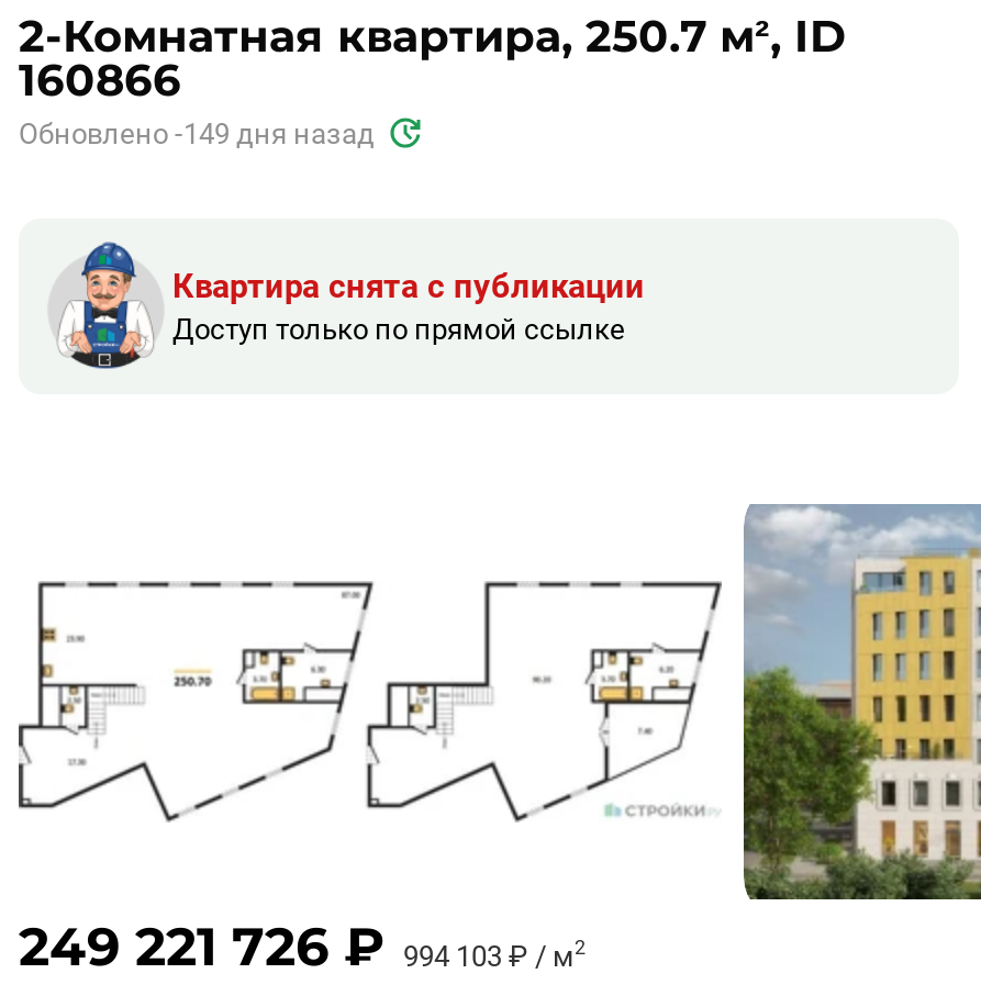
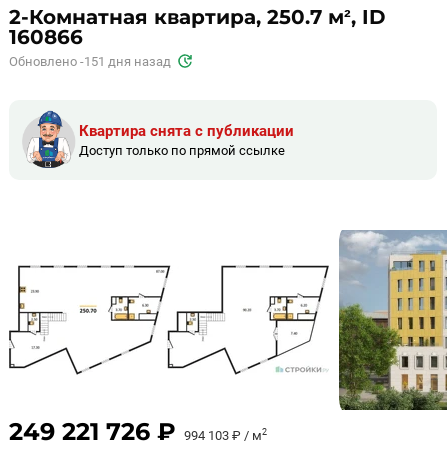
- Обновлено -149 дня назад
+ Обновлено -151 дня назад
